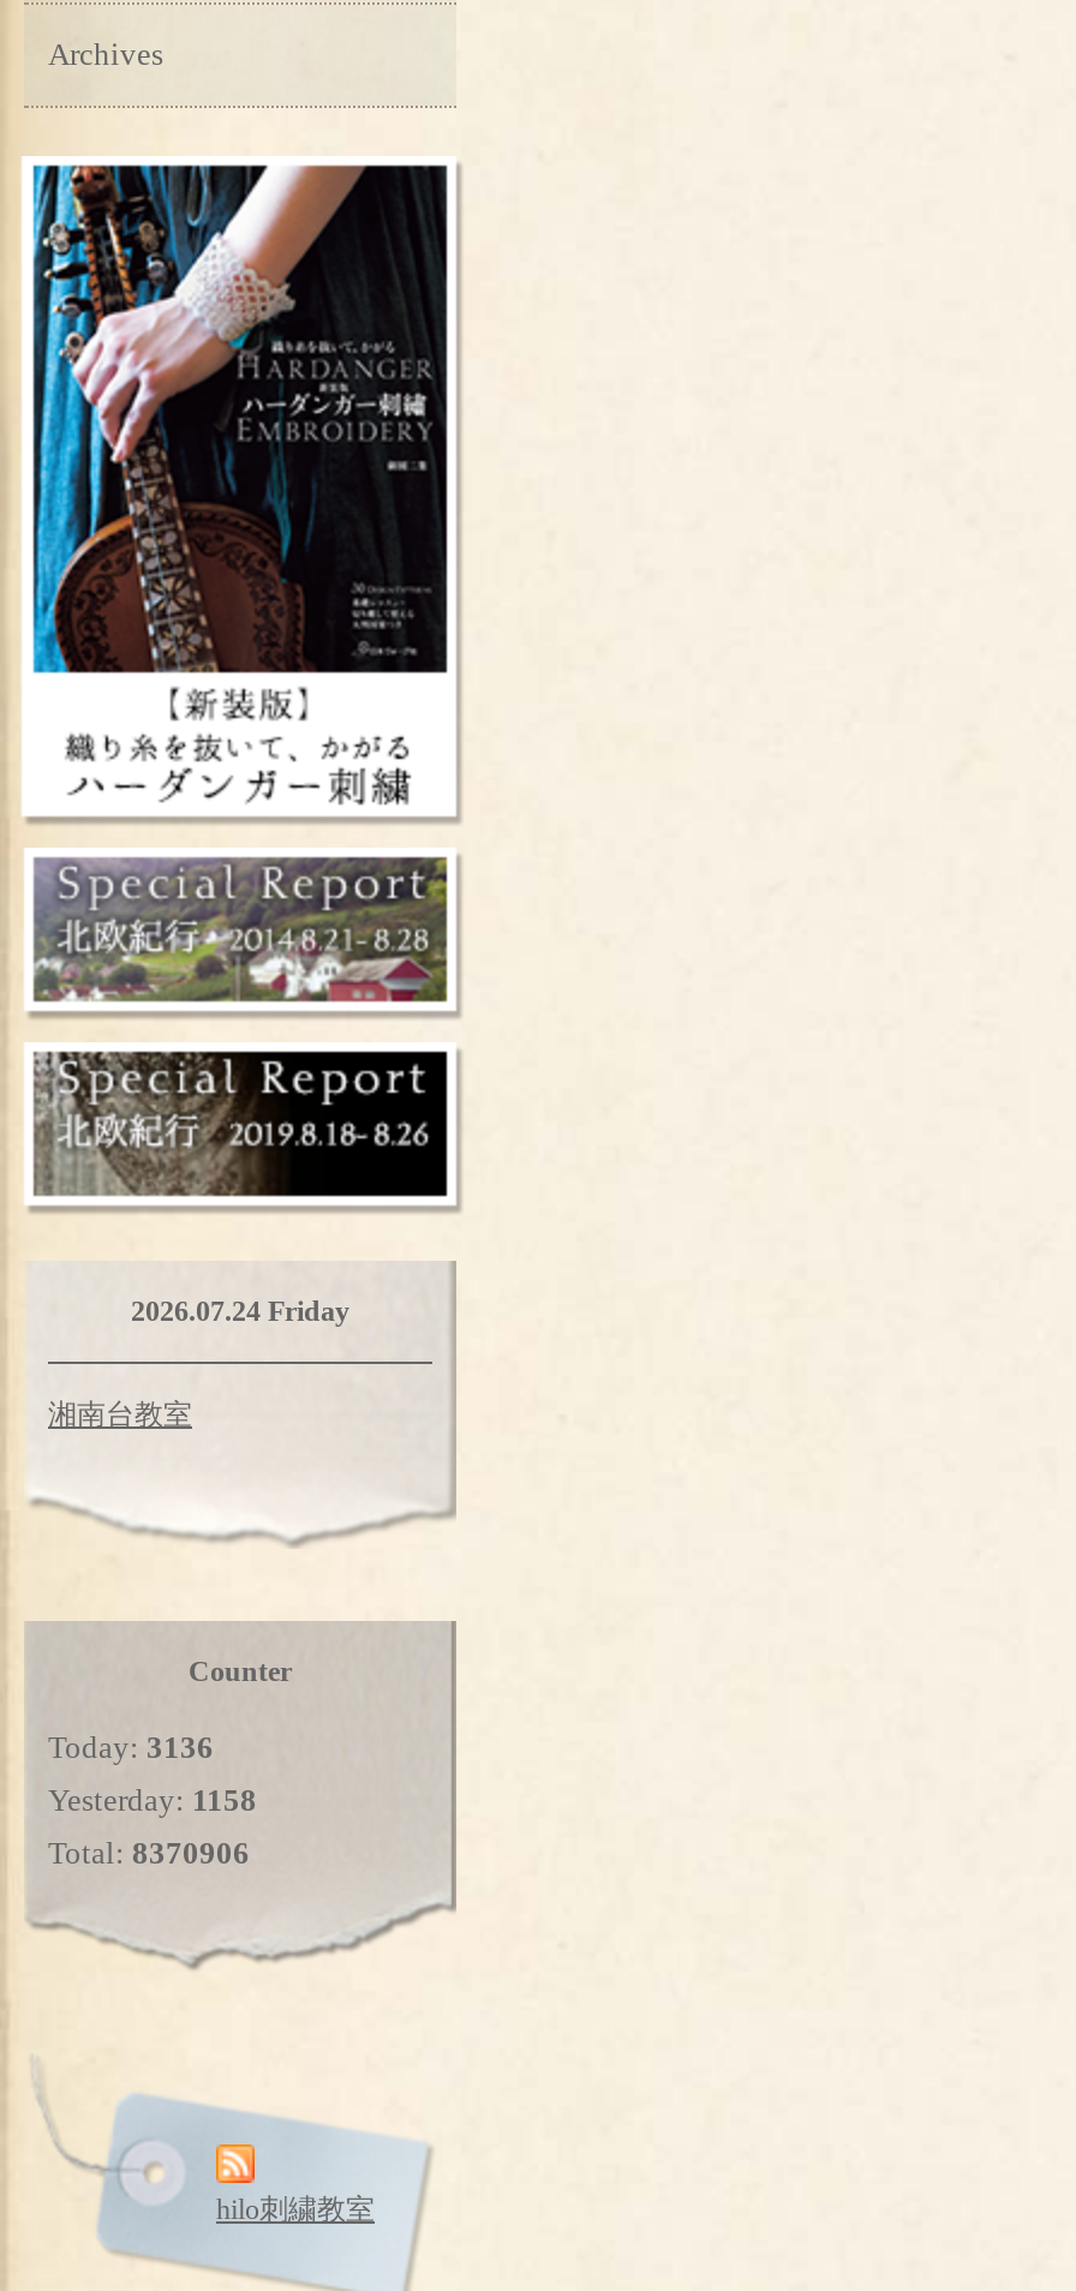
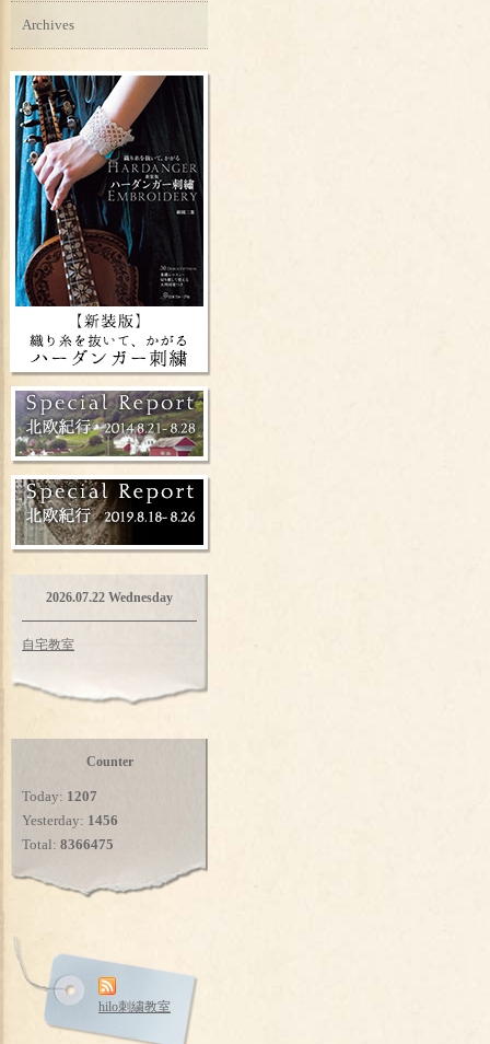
- 2026.07.24 Friday
+ 2026.07.22 Wednesday

- 湘南台教室
+ 自宅教室

- Today: 3136
+ Today: 1207

- Yesterday: 1158
+ Yesterday: 1456

- Total: 8370906
+ Total: 8366475
